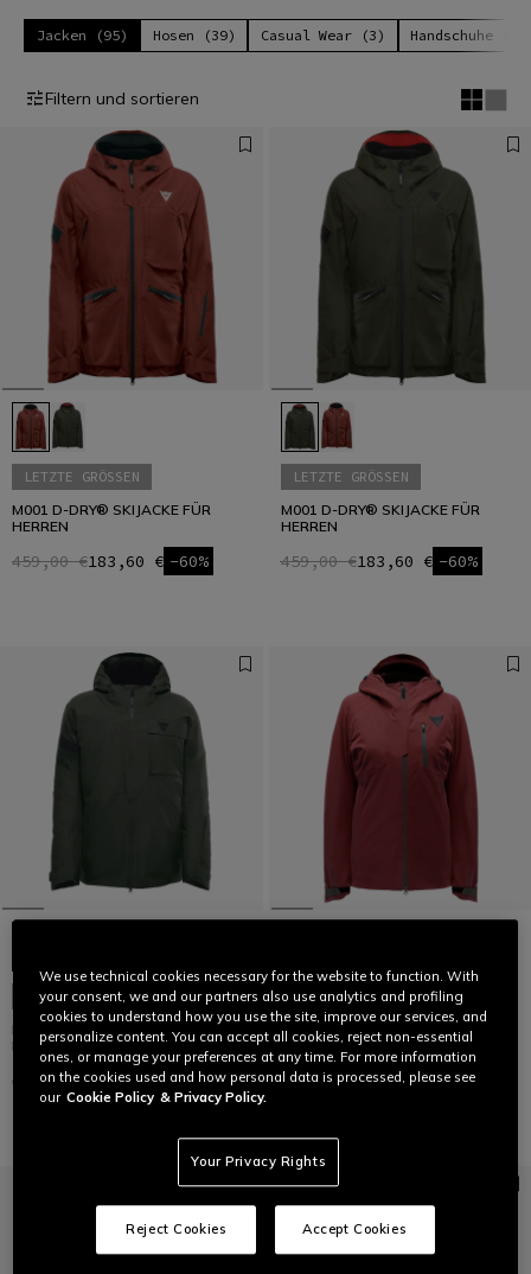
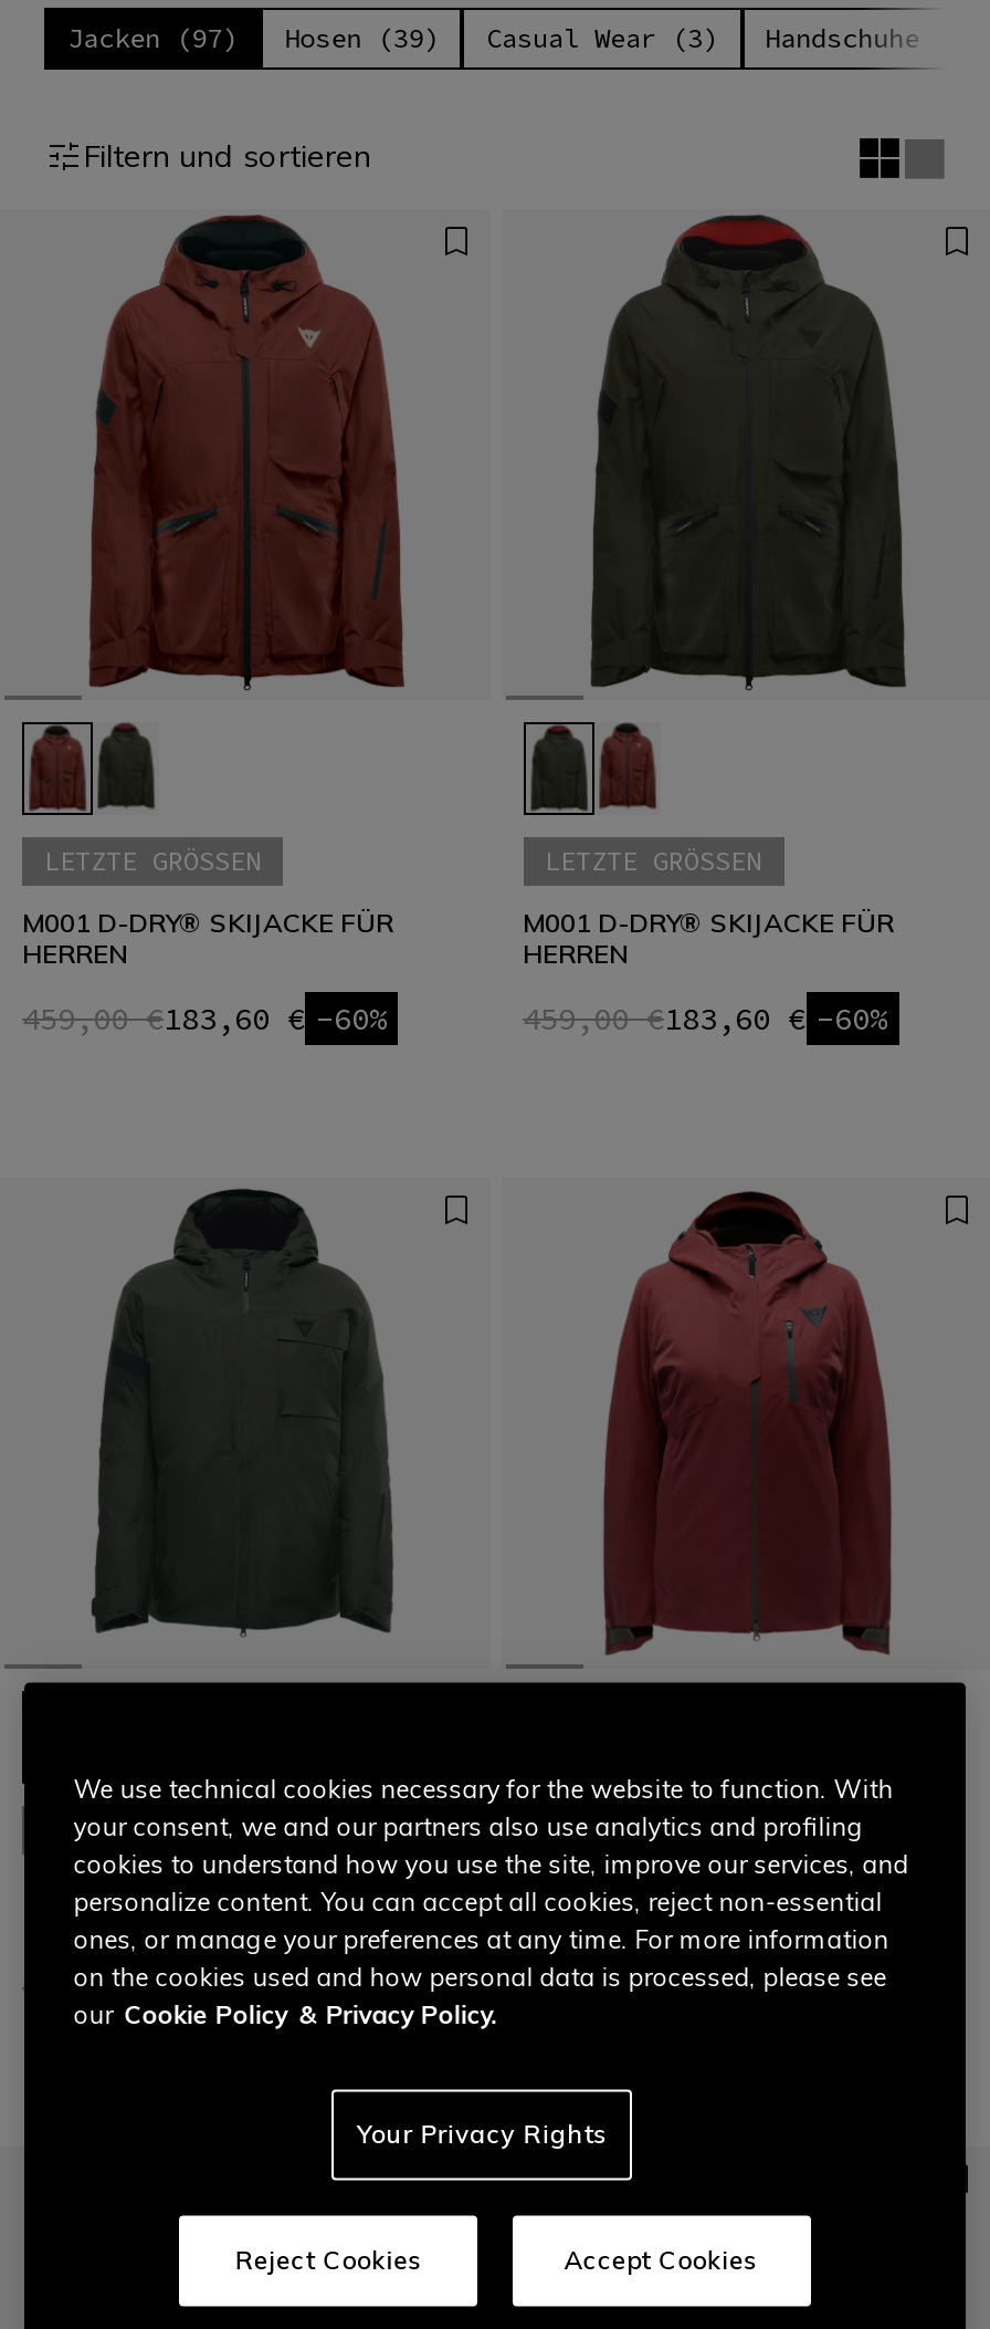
- Jacken (95)
+ Jacken (97)
